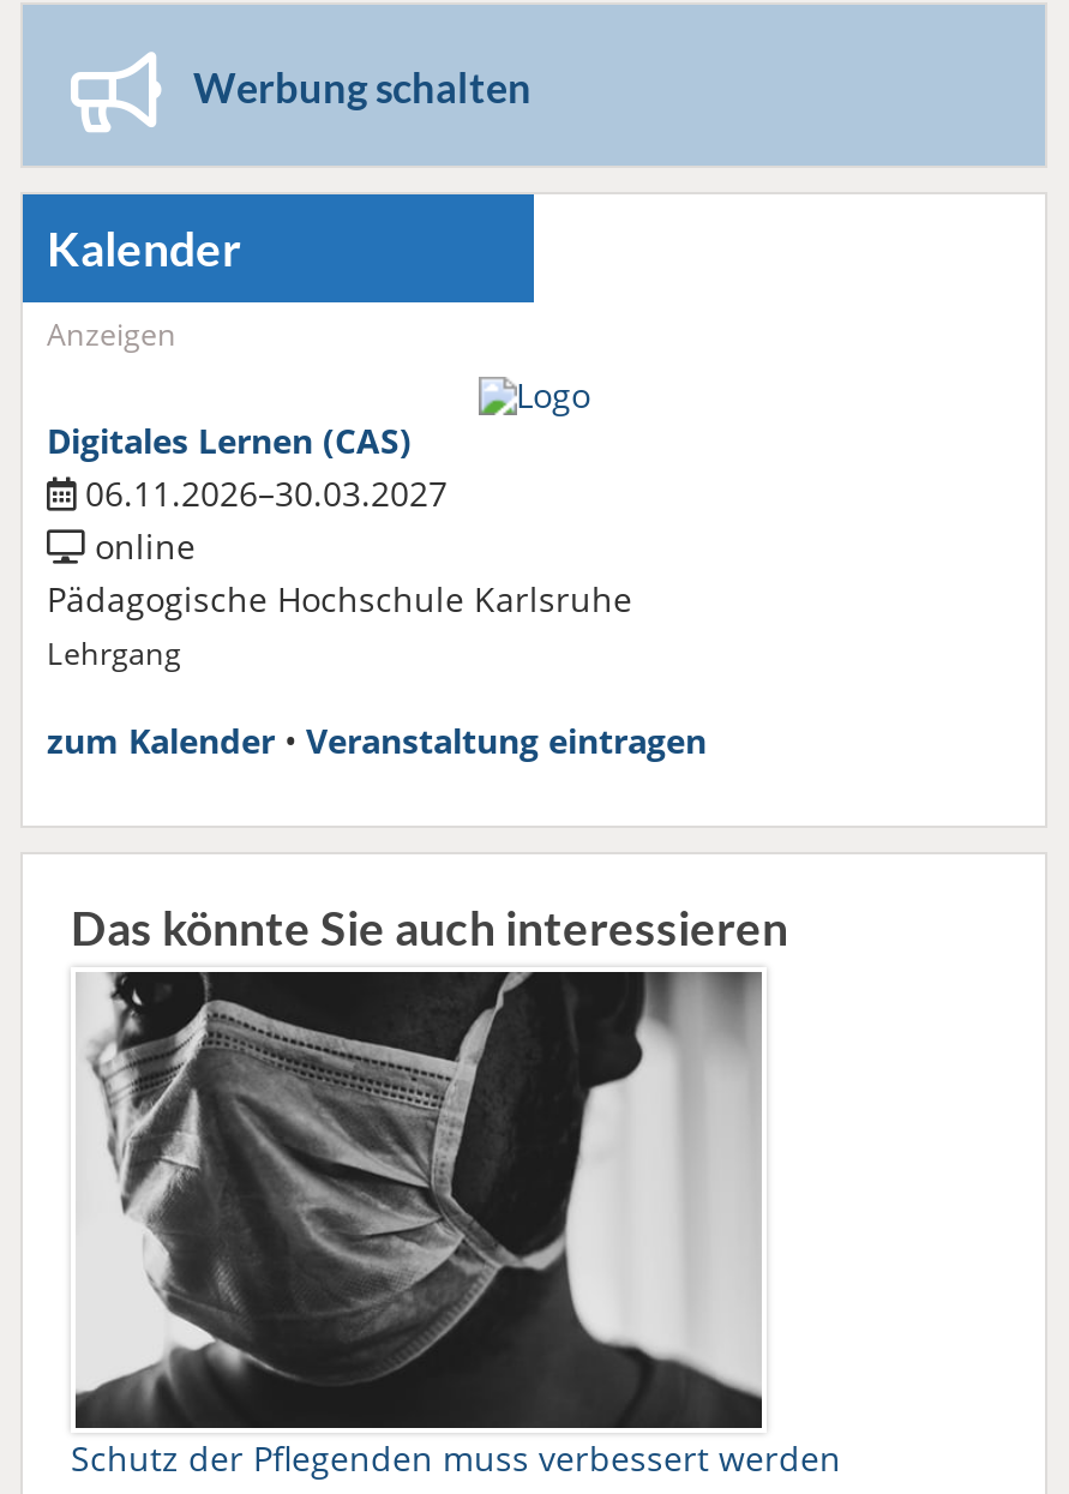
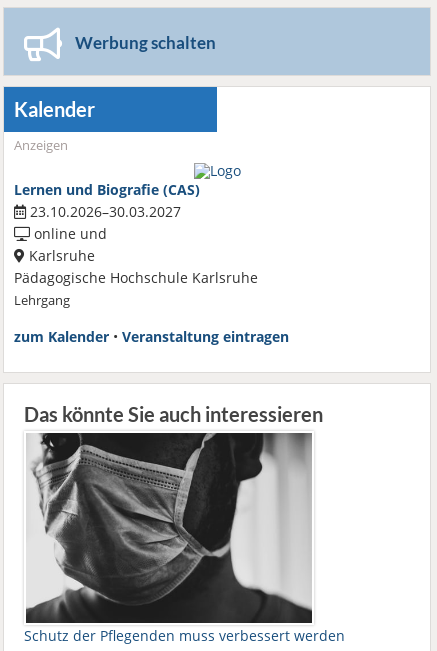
- Digitales Lernen (CAS)
- 06.11.2026–30.03.2027
- online
+ Lernen und Biografie (CAS)
+ 23.10.2026–30.03.2027
+ online und
+ Karlsruhe
